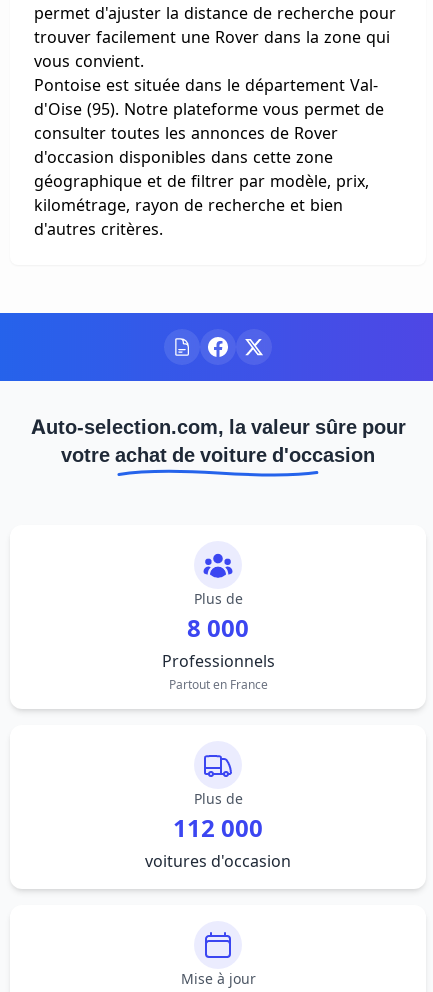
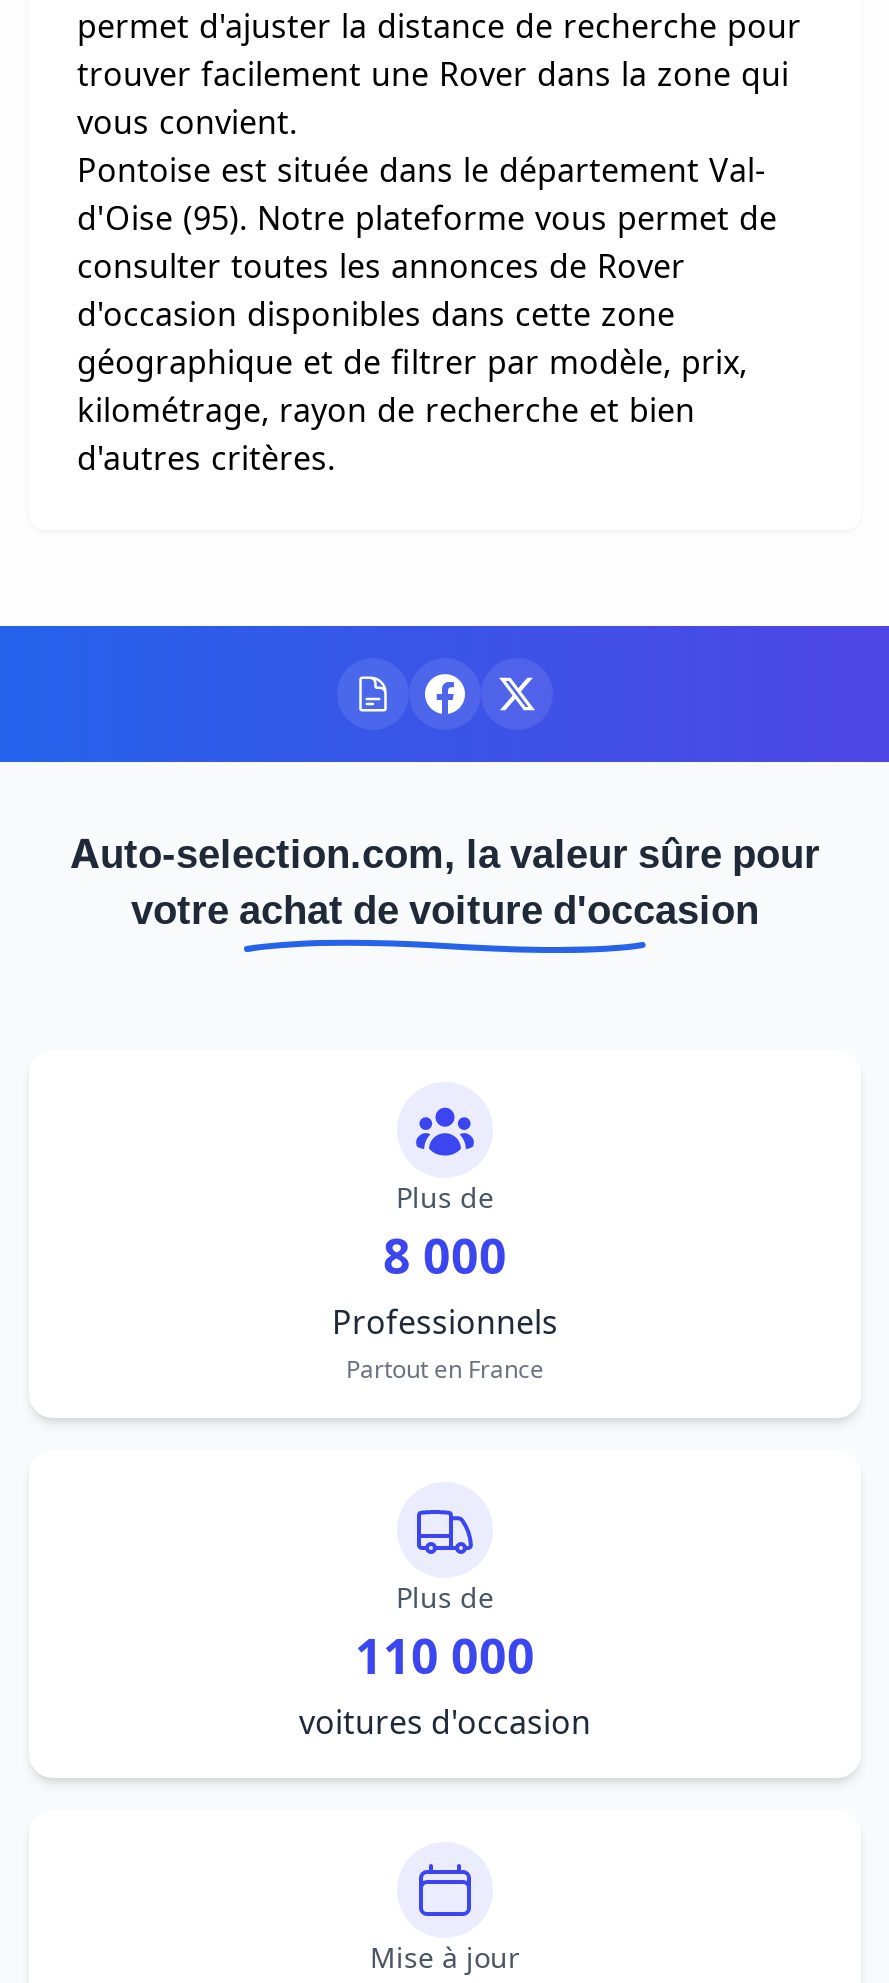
- 112 000
+ 110 000
